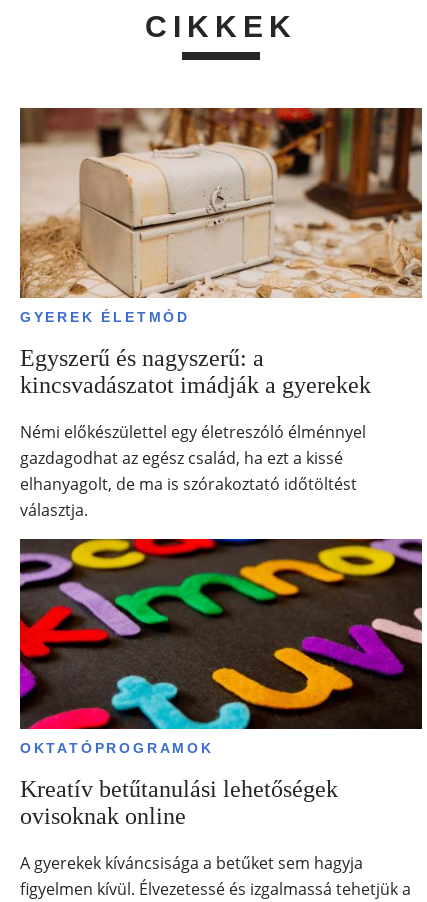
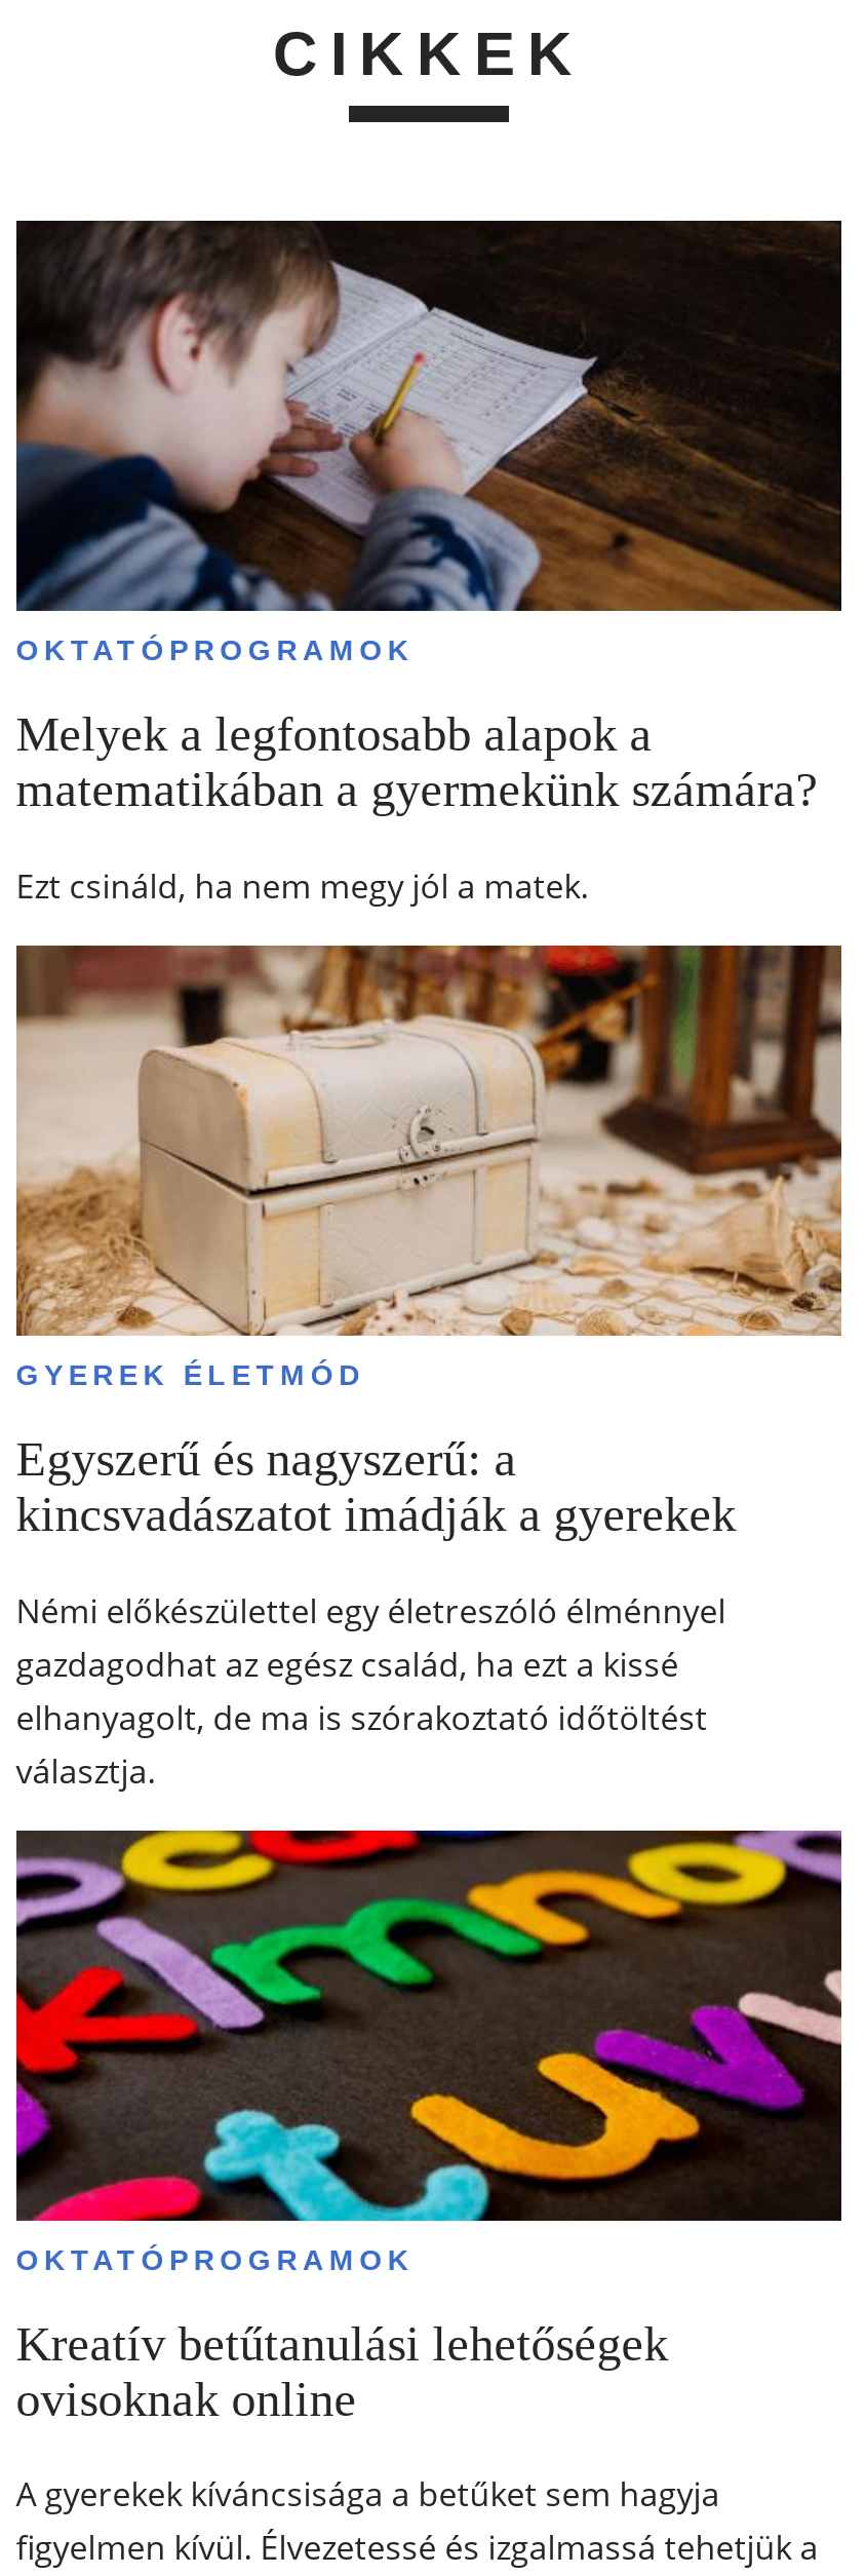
+ [image]
+ OKTATÓPROGRAMOK
+ Melyek a legfontosabb alapok a
+ matematikában a gyermekünk számára?
+ Ezt csináld, ha nem megy jól a matek.
